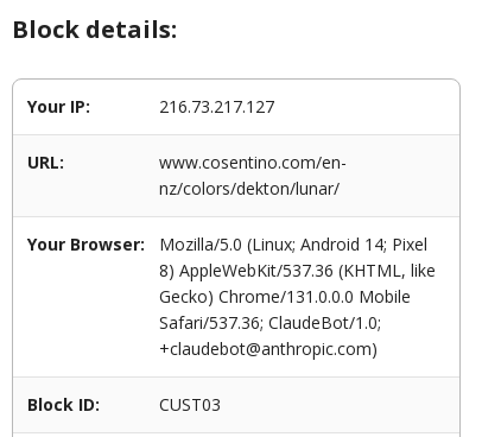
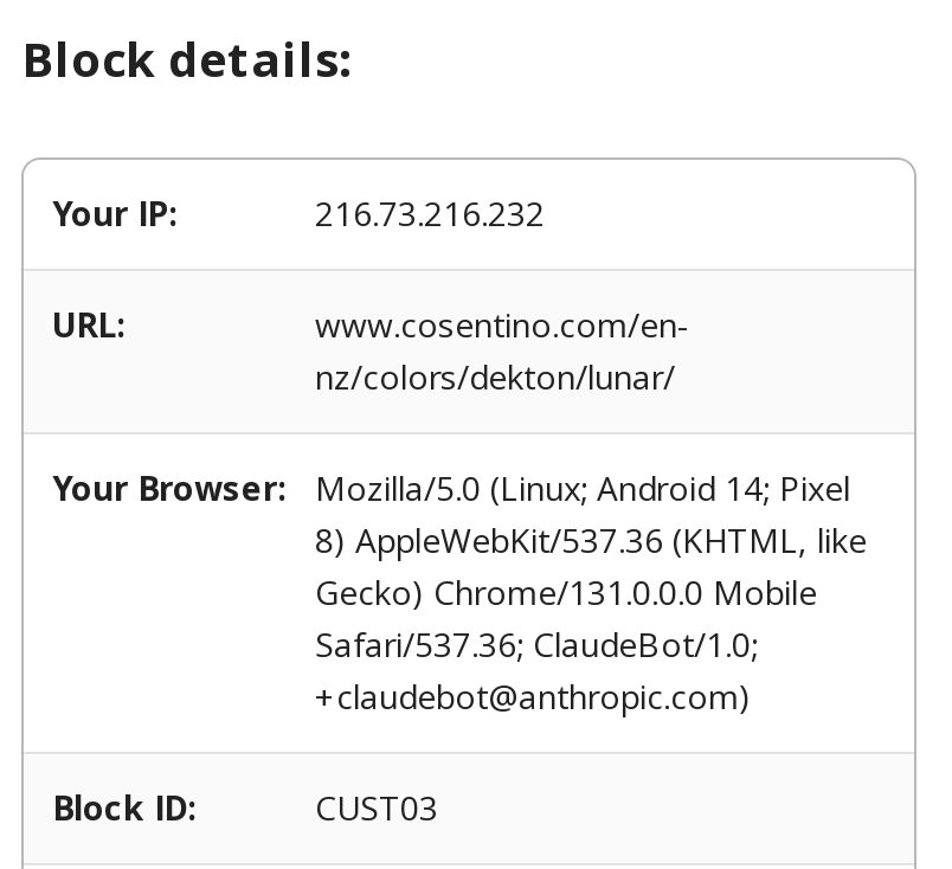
- 216.73.217.127
+ 216.73.216.232
